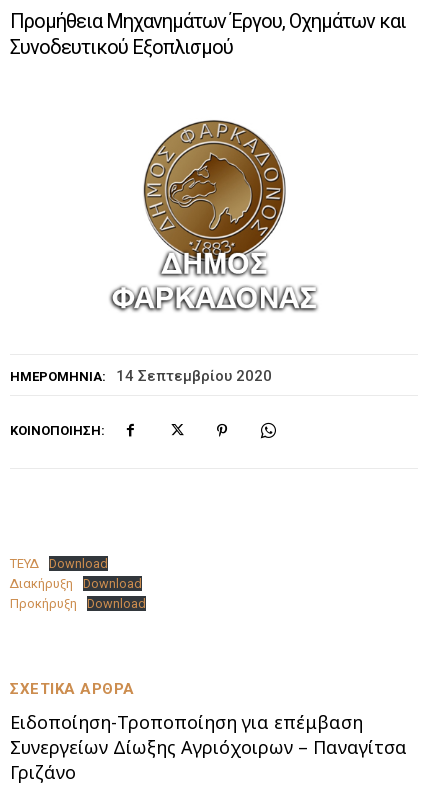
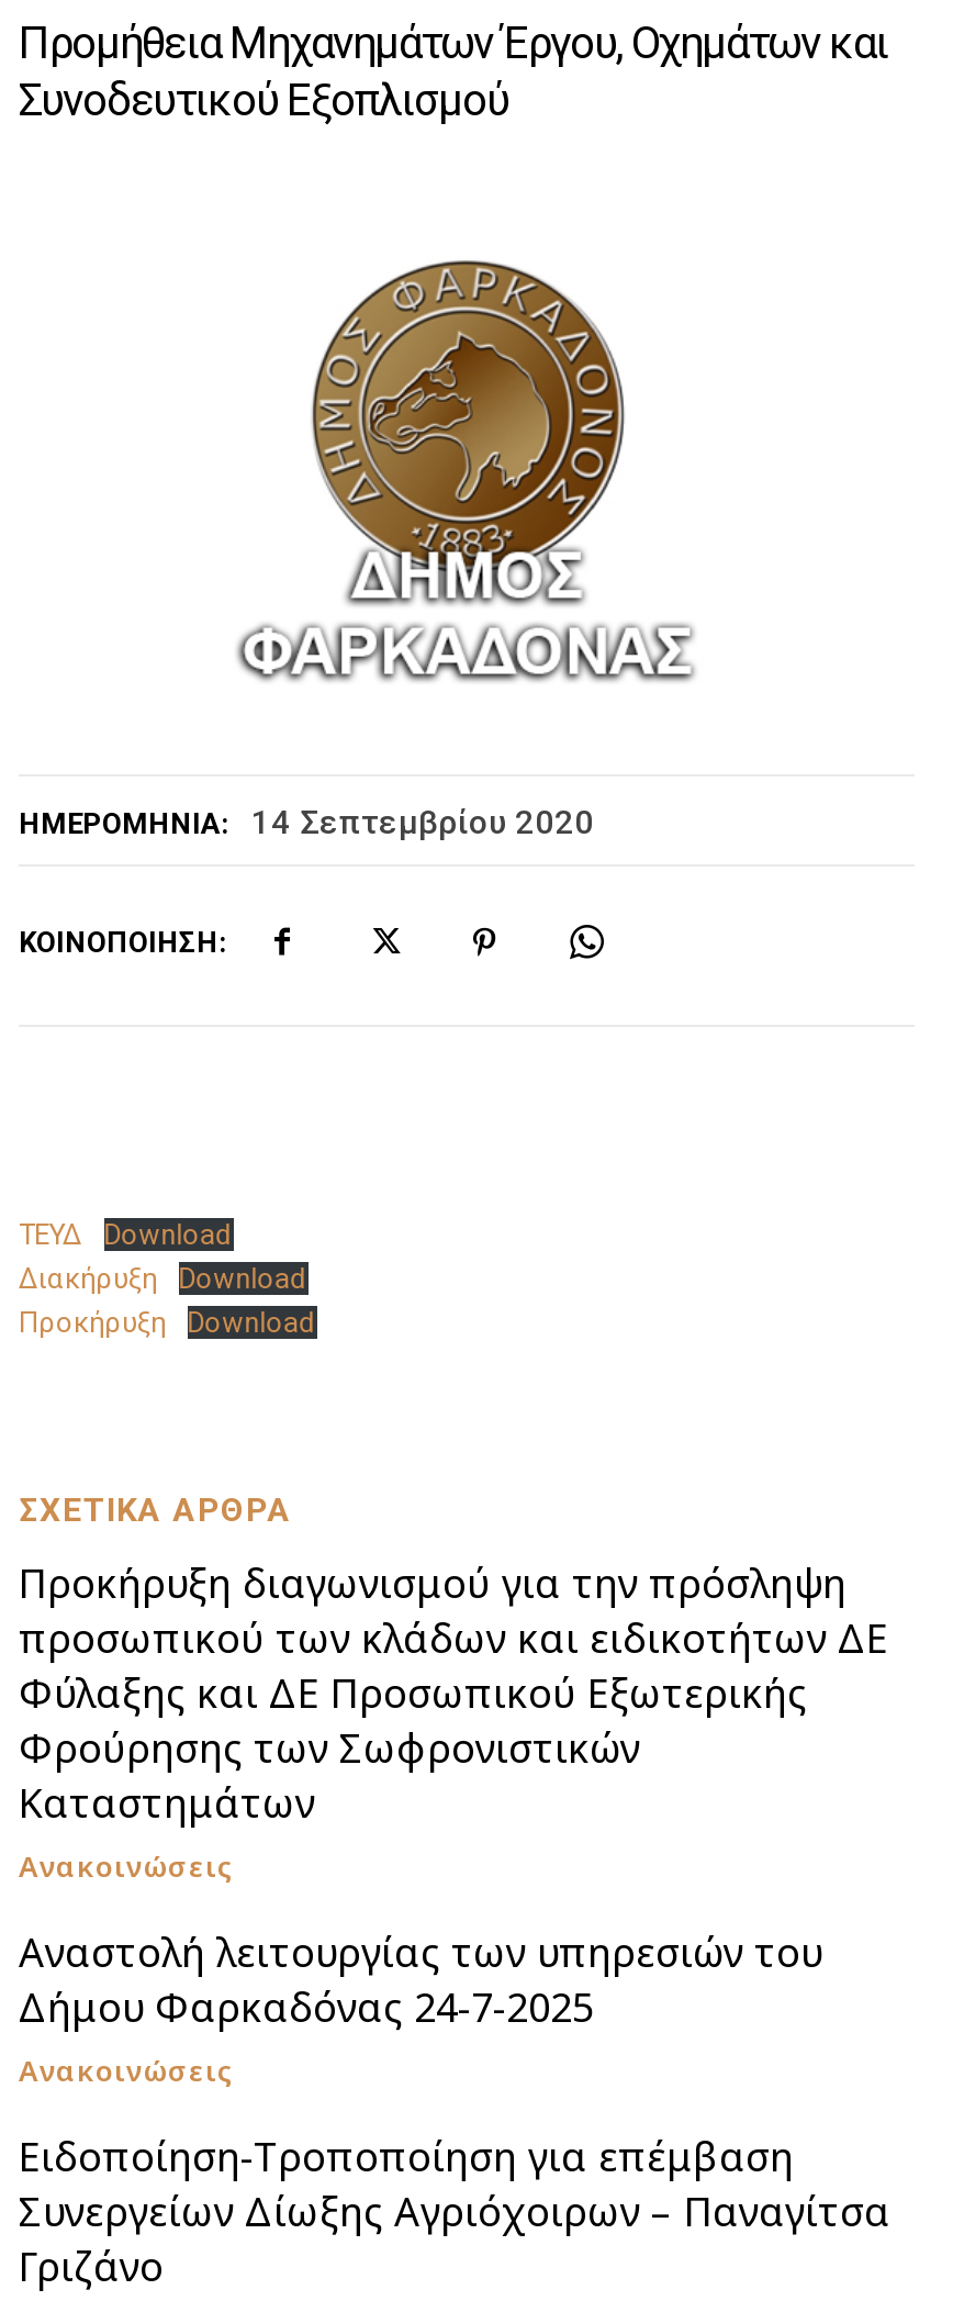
+ Προκήρυξη διαγωνισμού για την πρόσληψη
+ προσωπικού των κλάδων και ειδικοτήτων ΔΕ
+ Φύλαξης και ΔΕ Προσωπικού Εξωτερικής
+ Φρούρησης των Σωφρονιστικών
+ Καταστημάτων
+ Ανακοινώσεις
+ Αναστολή λειτουργίας των υπηρεσιών του
+ Δήμου Φαρκαδόνας 24-7-2025
+ Ανακοινώσεις
